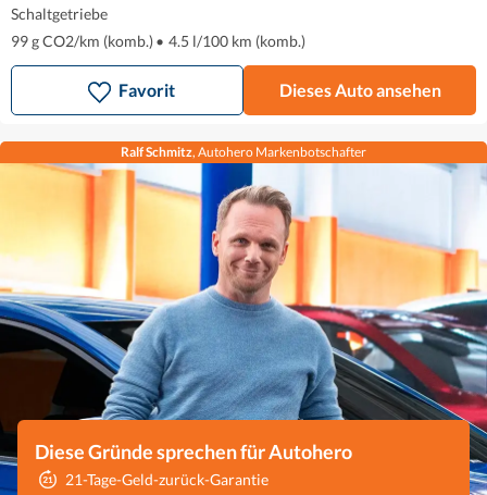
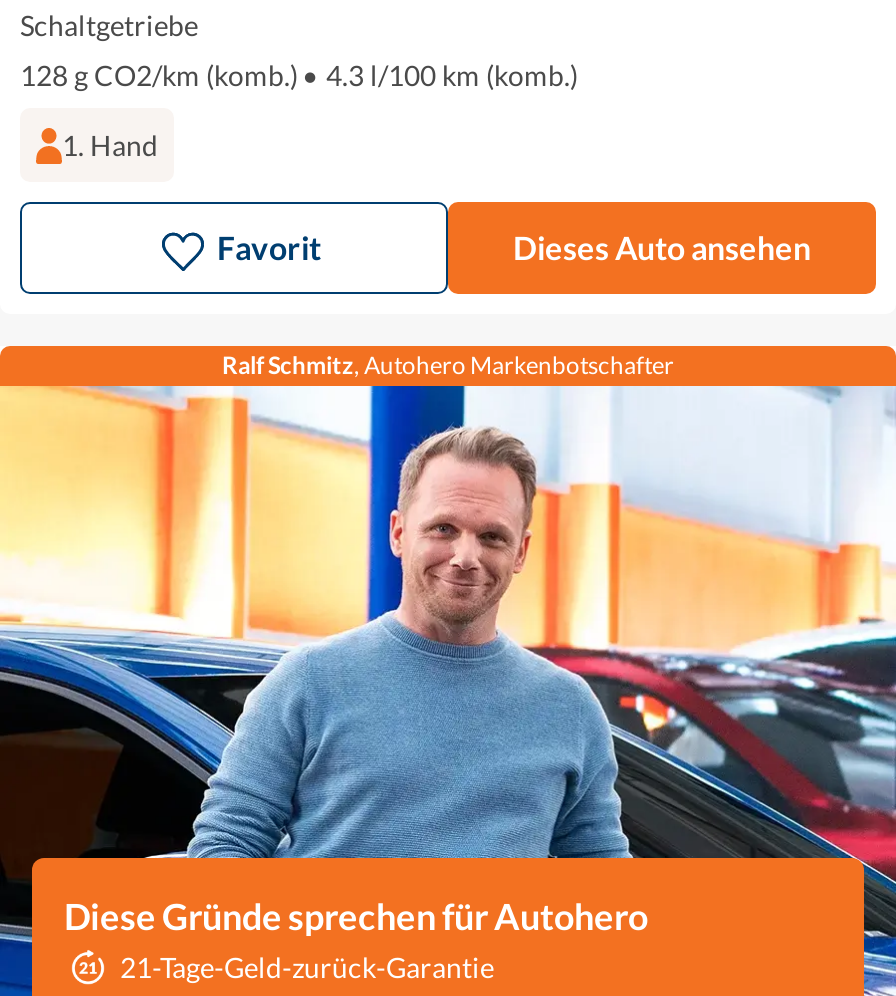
- 99 g CO2/km (komb.) • 4.5 l/100 km (komb.)
+ 128 g CO2/km (komb.) • 4.3 l/100 km (komb.)
+ 1. Hand
